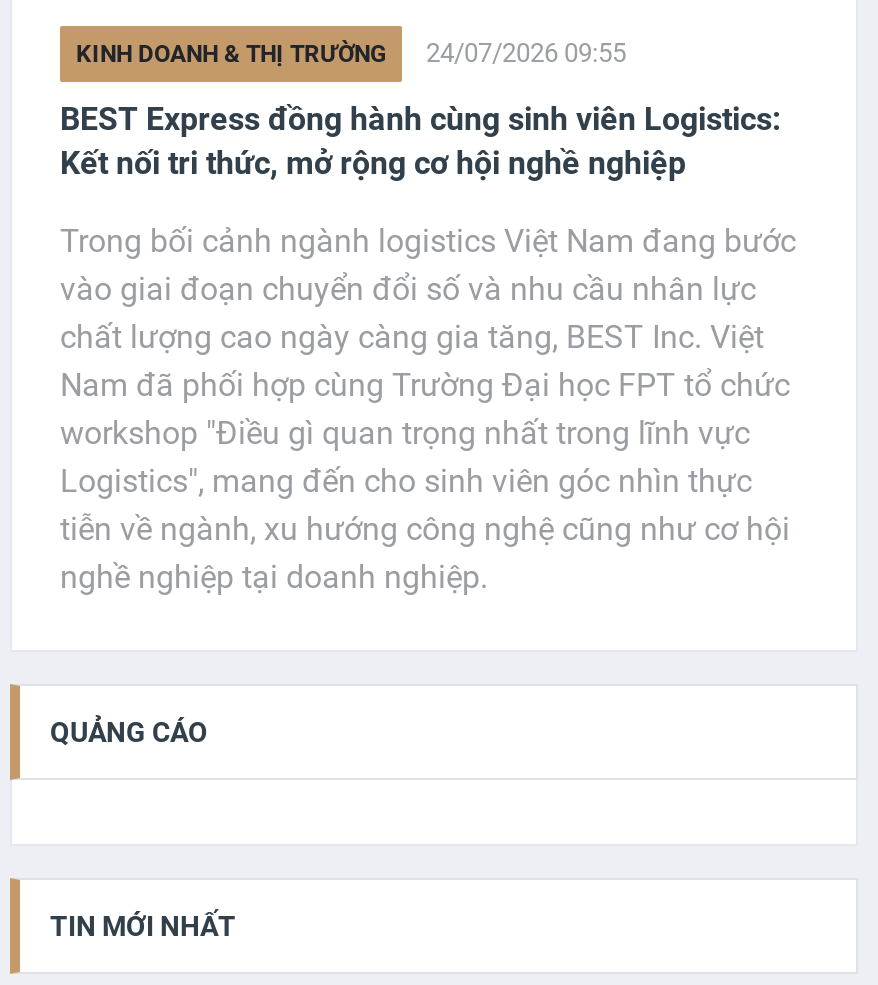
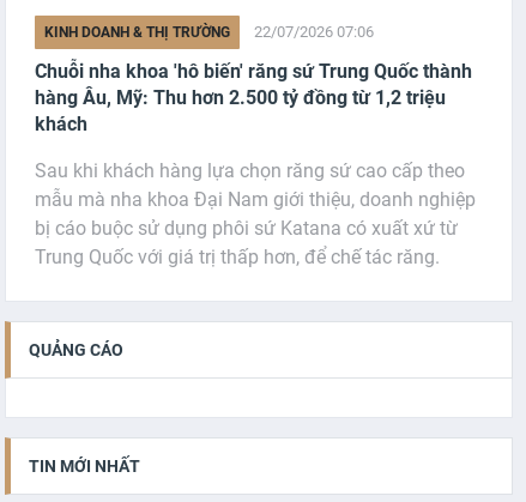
- KINH DOANH & THỊ TRƯỜNG 24/07/2026 09:55
+ KINH DOANH & THỊ TRƯỜNG 22/07/2026 07:06

- BEST Express đồng hành cùng sinh viên Logistics:
- Kết nối tri thức, mở rộng cơ hội nghề nghiệp
+ Chuỗi nha khoa 'hô biến' răng sứ Trung Quốc thành
+ hàng Âu, Mỹ: Thu hơn 2.500 tỷ đồng từ 1,2 triệu
+ khách

- Trong bối cảnh ngành logistics Việt Nam đang bước
- vào giai đoạn chuyển đổi số và nhu cầu nhân lực
- chất lượng cao ngày càng gia tăng, BEST Inc. Việt
- Nam đã phối hợp cùng Trường Đại học FPT tổ chức
- workshop "Điều gì quan trọng nhất trong lĩnh vực
- Logistics", mang đến cho sinh viên góc nhìn thực
- tiễn về ngành, xu hướng công nghệ cũng như cơ hội
- nghề nghiệp tại doanh nghiệp.
+ Sau khi khách hàng lựa chọn răng sứ cao cấp theo
+ mẫu mà nha khoa Đại Nam giới thiệu, doanh nghiệp
+ bị cáo buộc sử dụng phôi sứ Katana có xuất xứ từ
+ Trung Quốc với giá trị thấp hơn, để chế tác răng.
